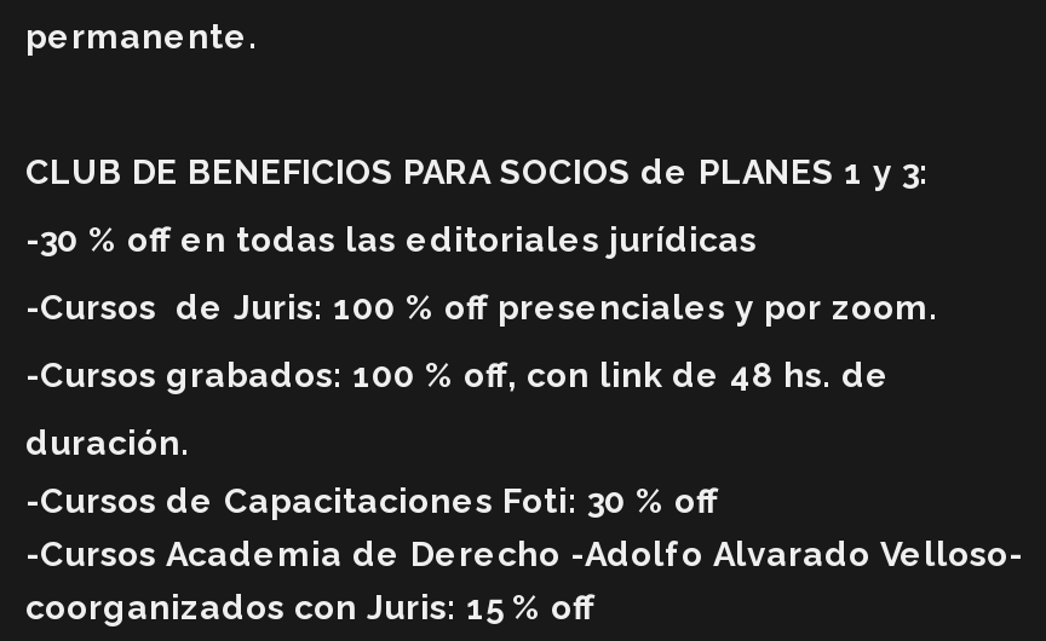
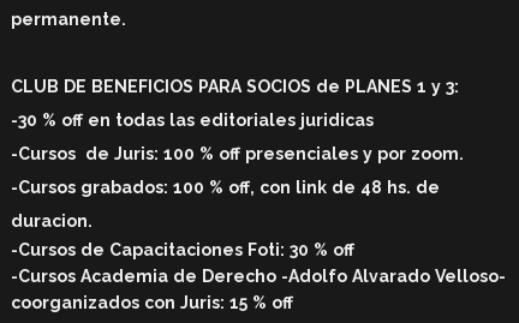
- -30 % off en todas las editoriales jurídicas
+ -30 % off en todas las editoriales juridicas

- duración.
+ duracion.
